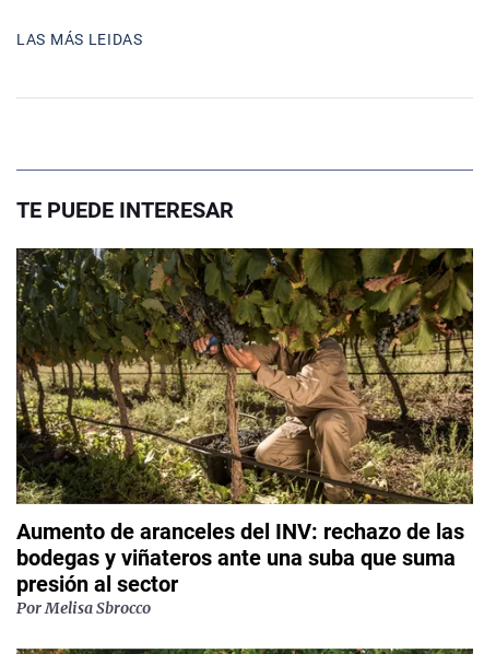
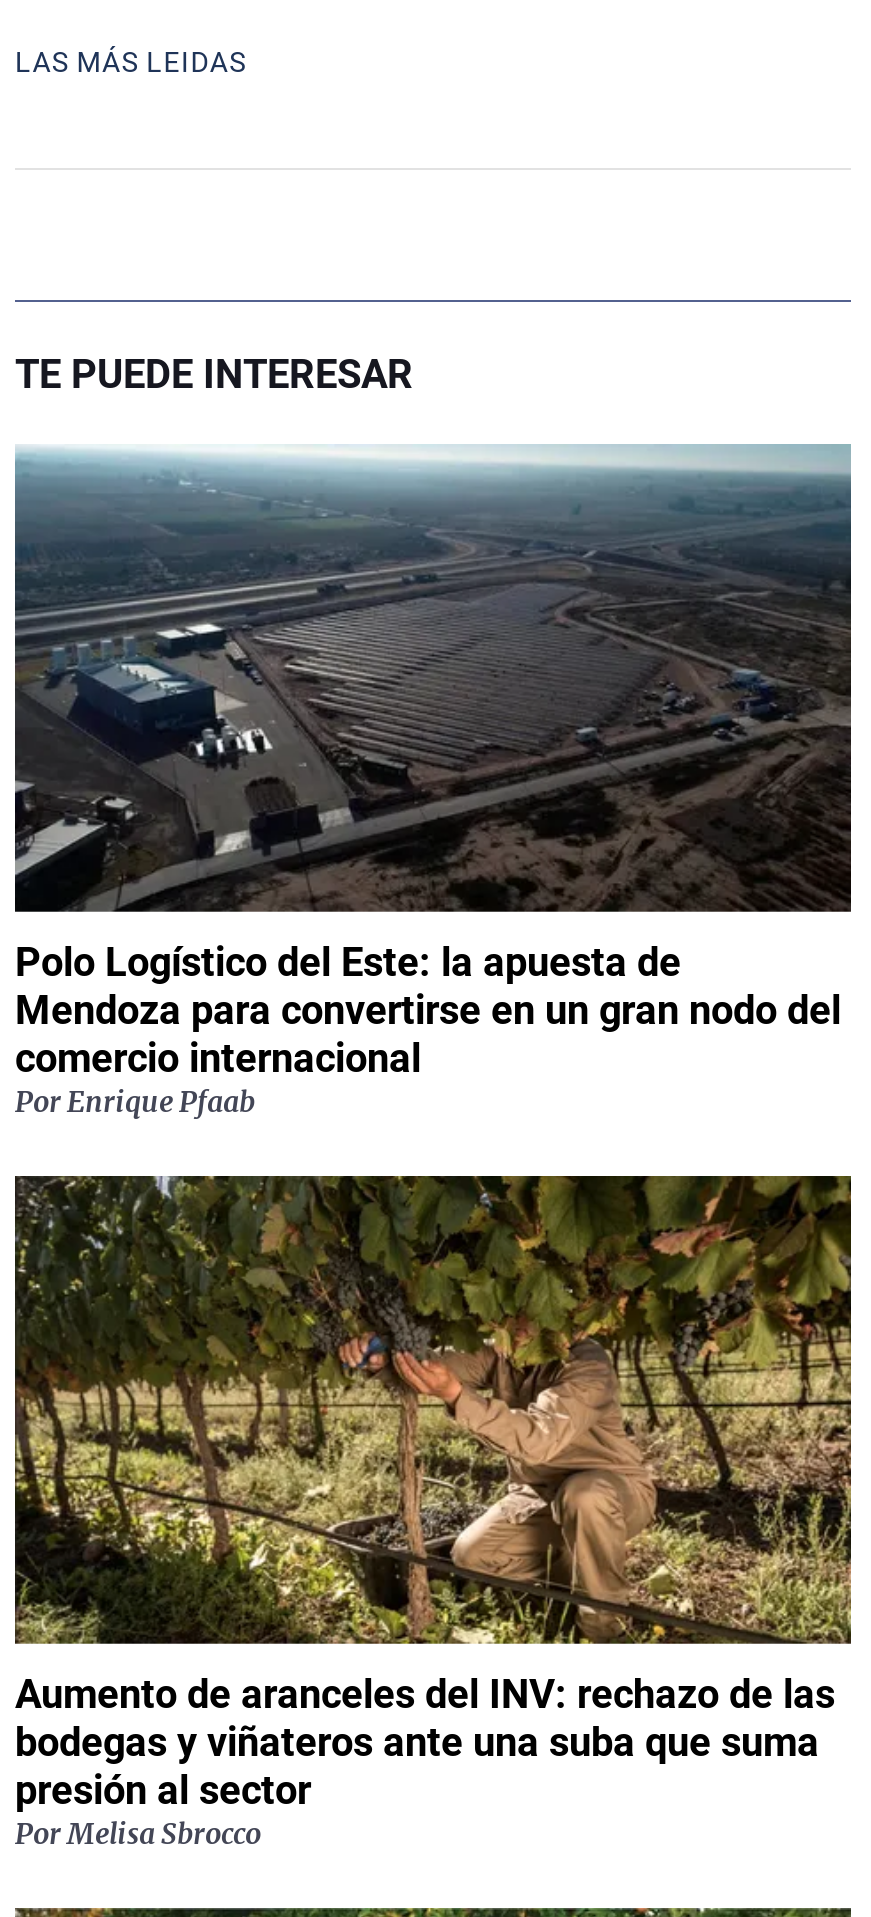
+ [image]
+ Polo Logístico del Este: la apuesta de
+ Mendoza para convertirse en un gran nodo del
+ comercio internacional
+ Por Enrique Pfaab
